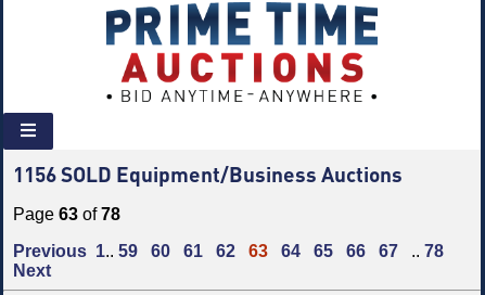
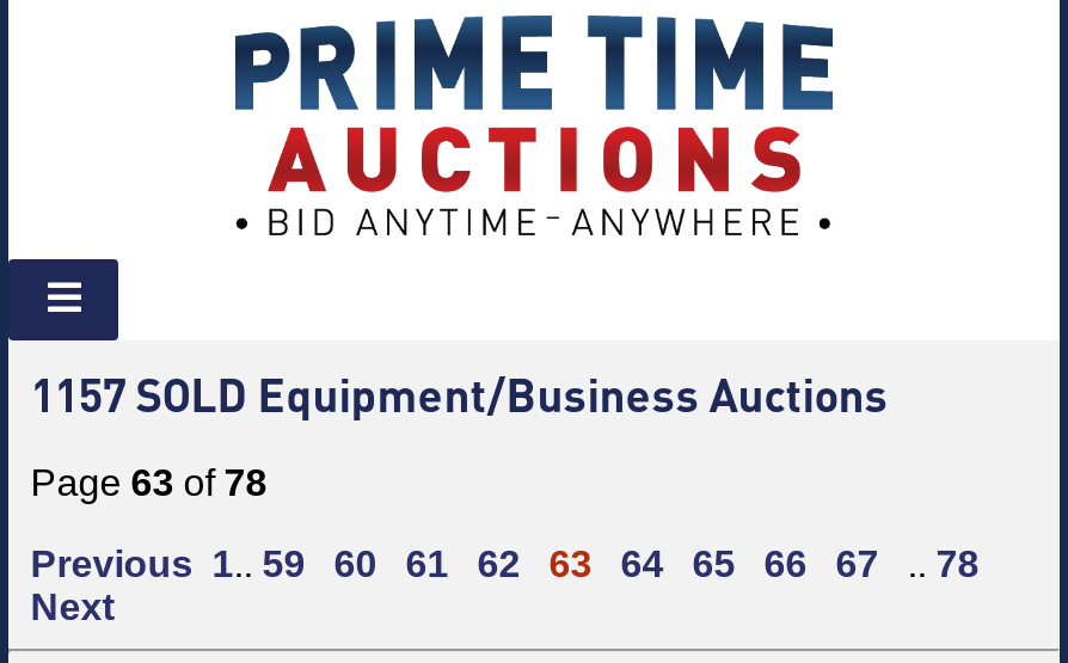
- 1156 SOLD Equipment/Business Auctions
+ 1157 SOLD Equipment/Business Auctions
